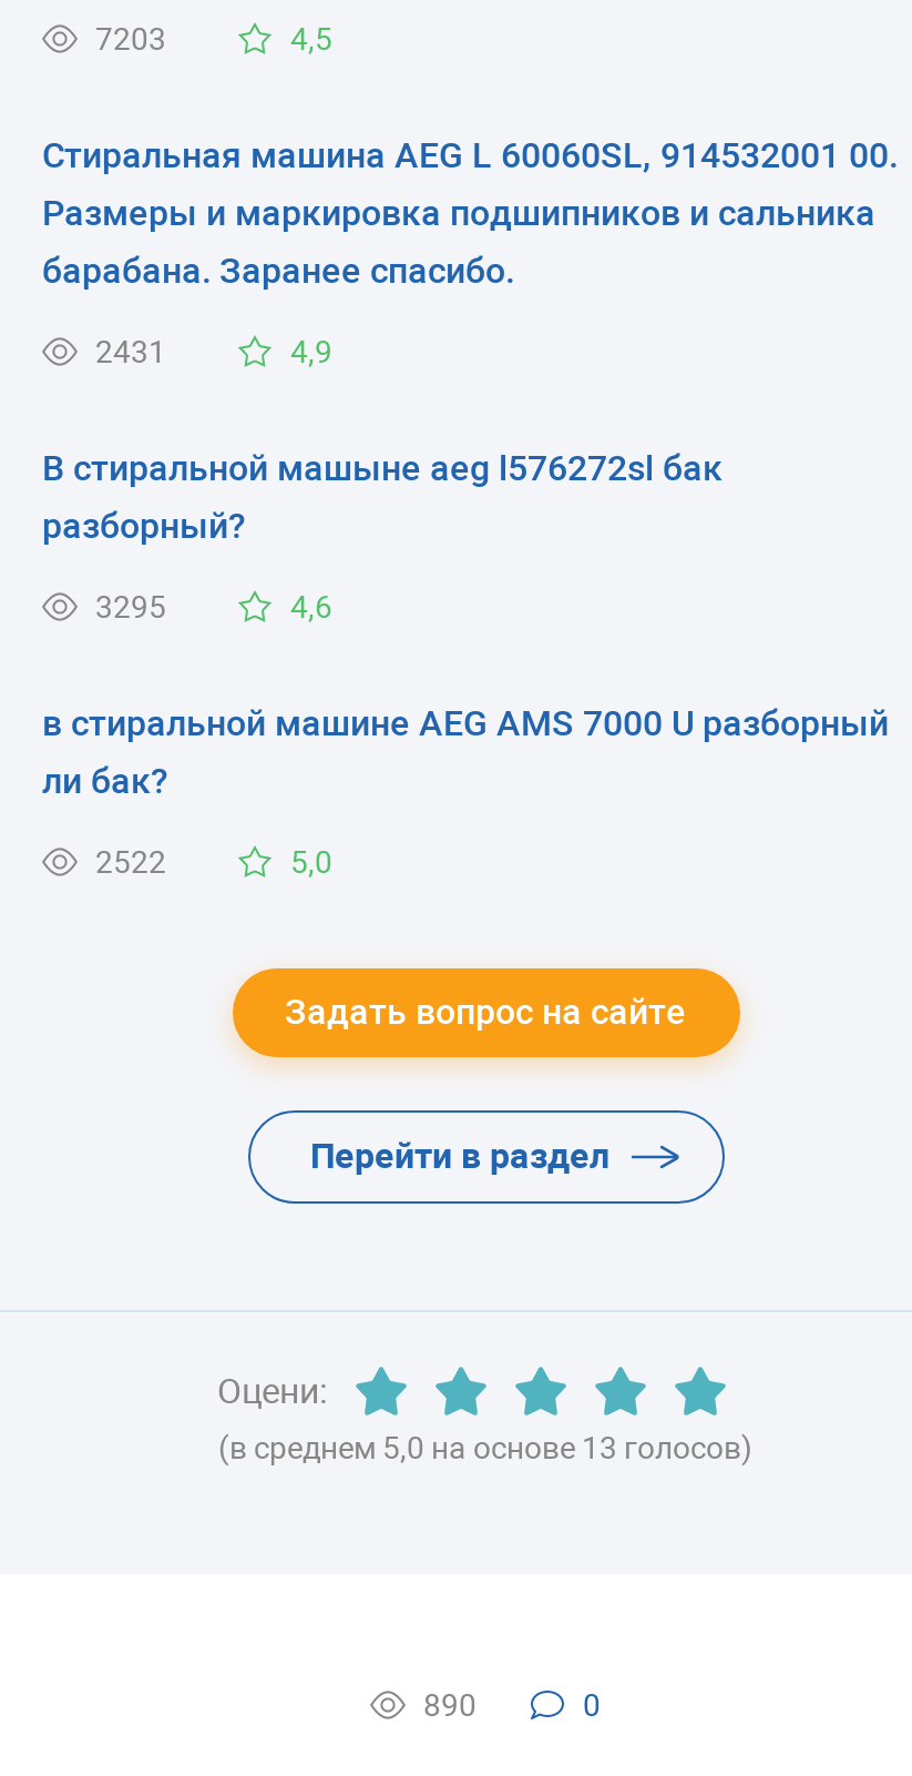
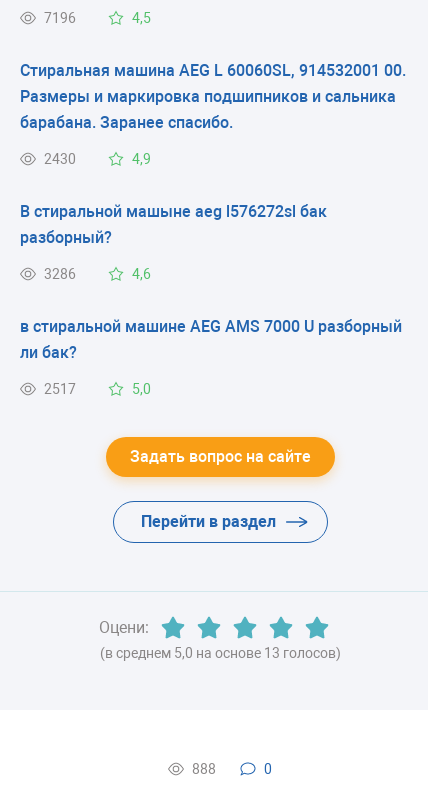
- 7203
+ 7196

- 2431
+ 2430

- 3295
+ 3286

- 2522
+ 2517

- 890
+ 888
